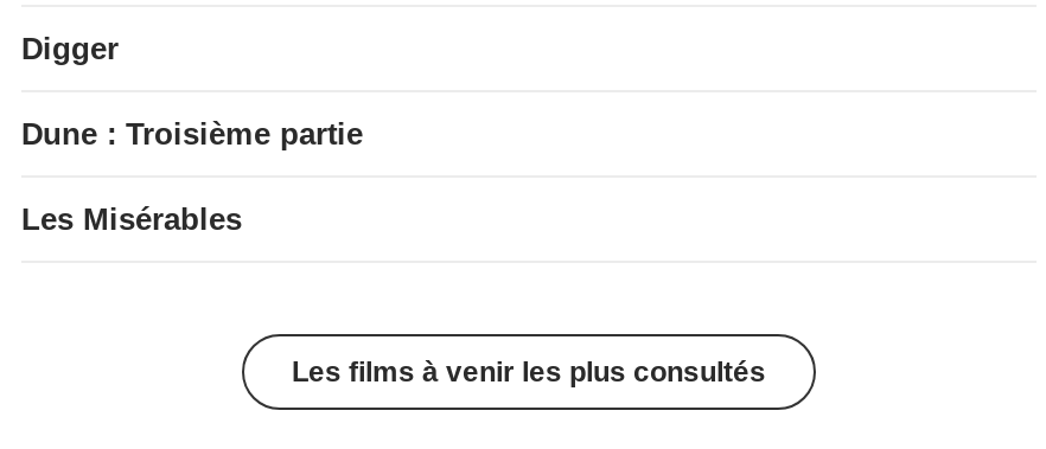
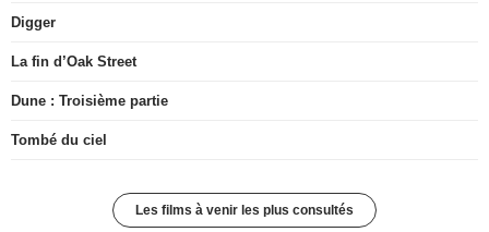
+ La fin d’Oak Street

- Les Misérables
+ Tombé du ciel
